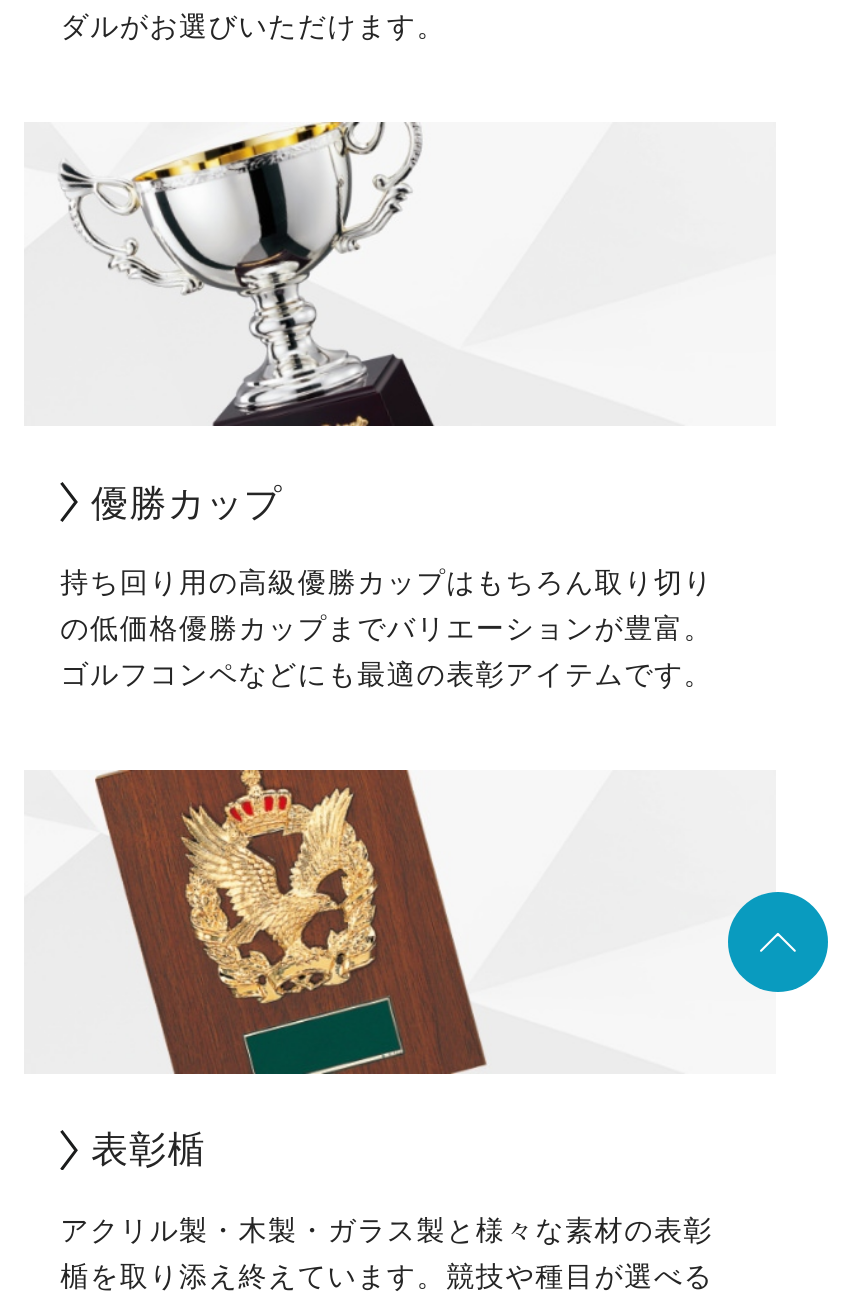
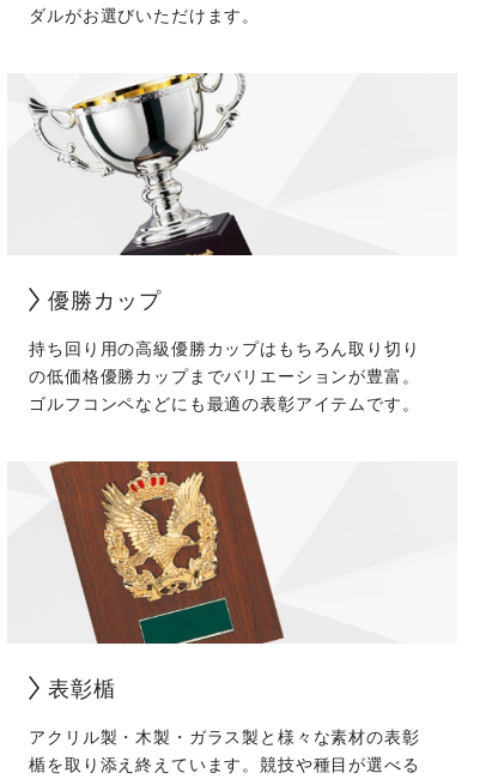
- [image]
